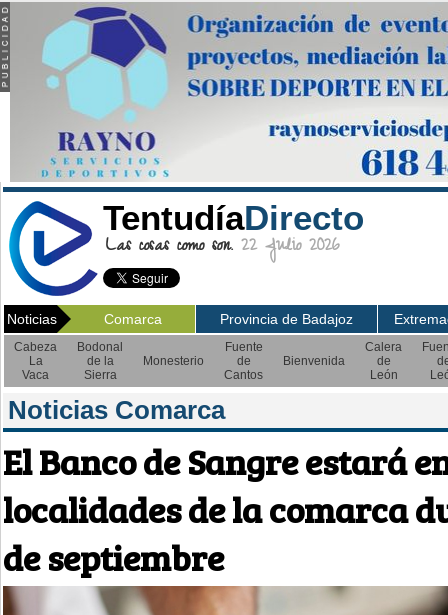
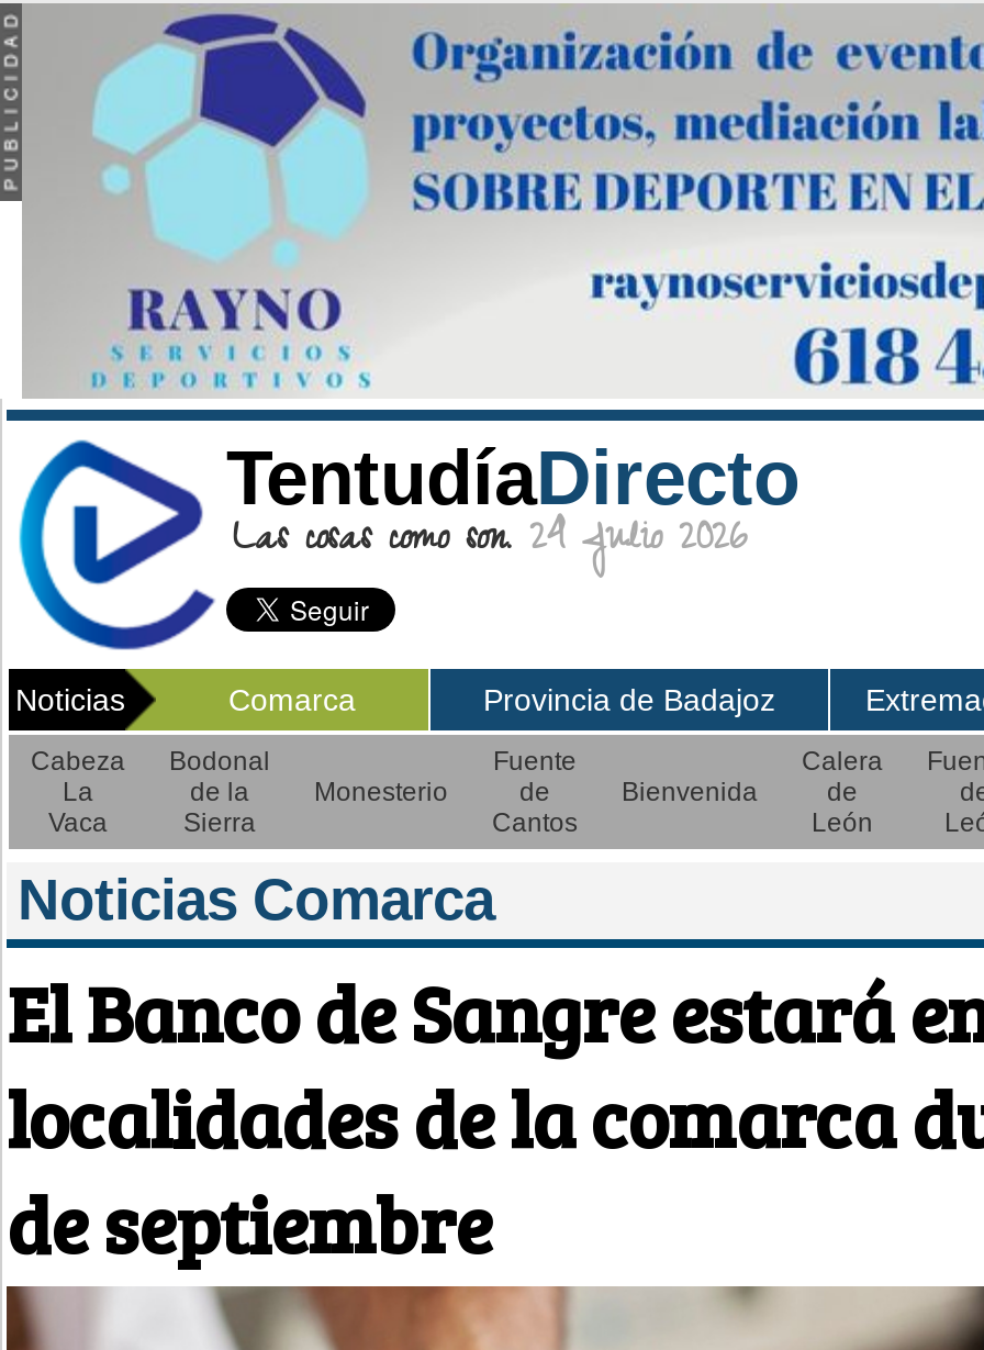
- Las cosas como son. 22 Julio 2026
+ Las cosas como son. 24 Julio 2026
